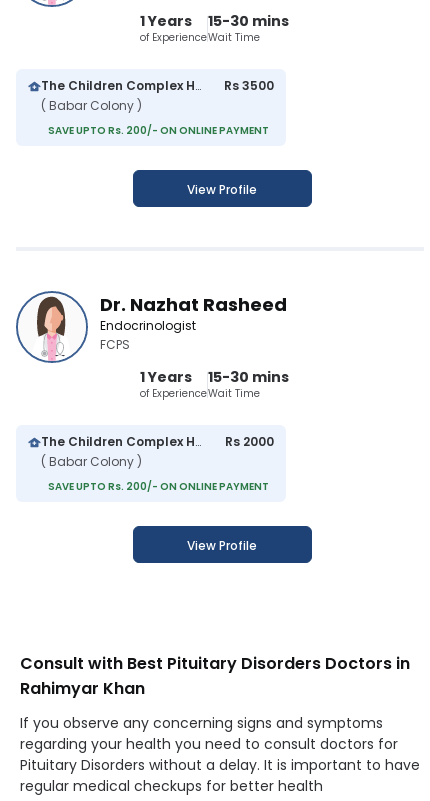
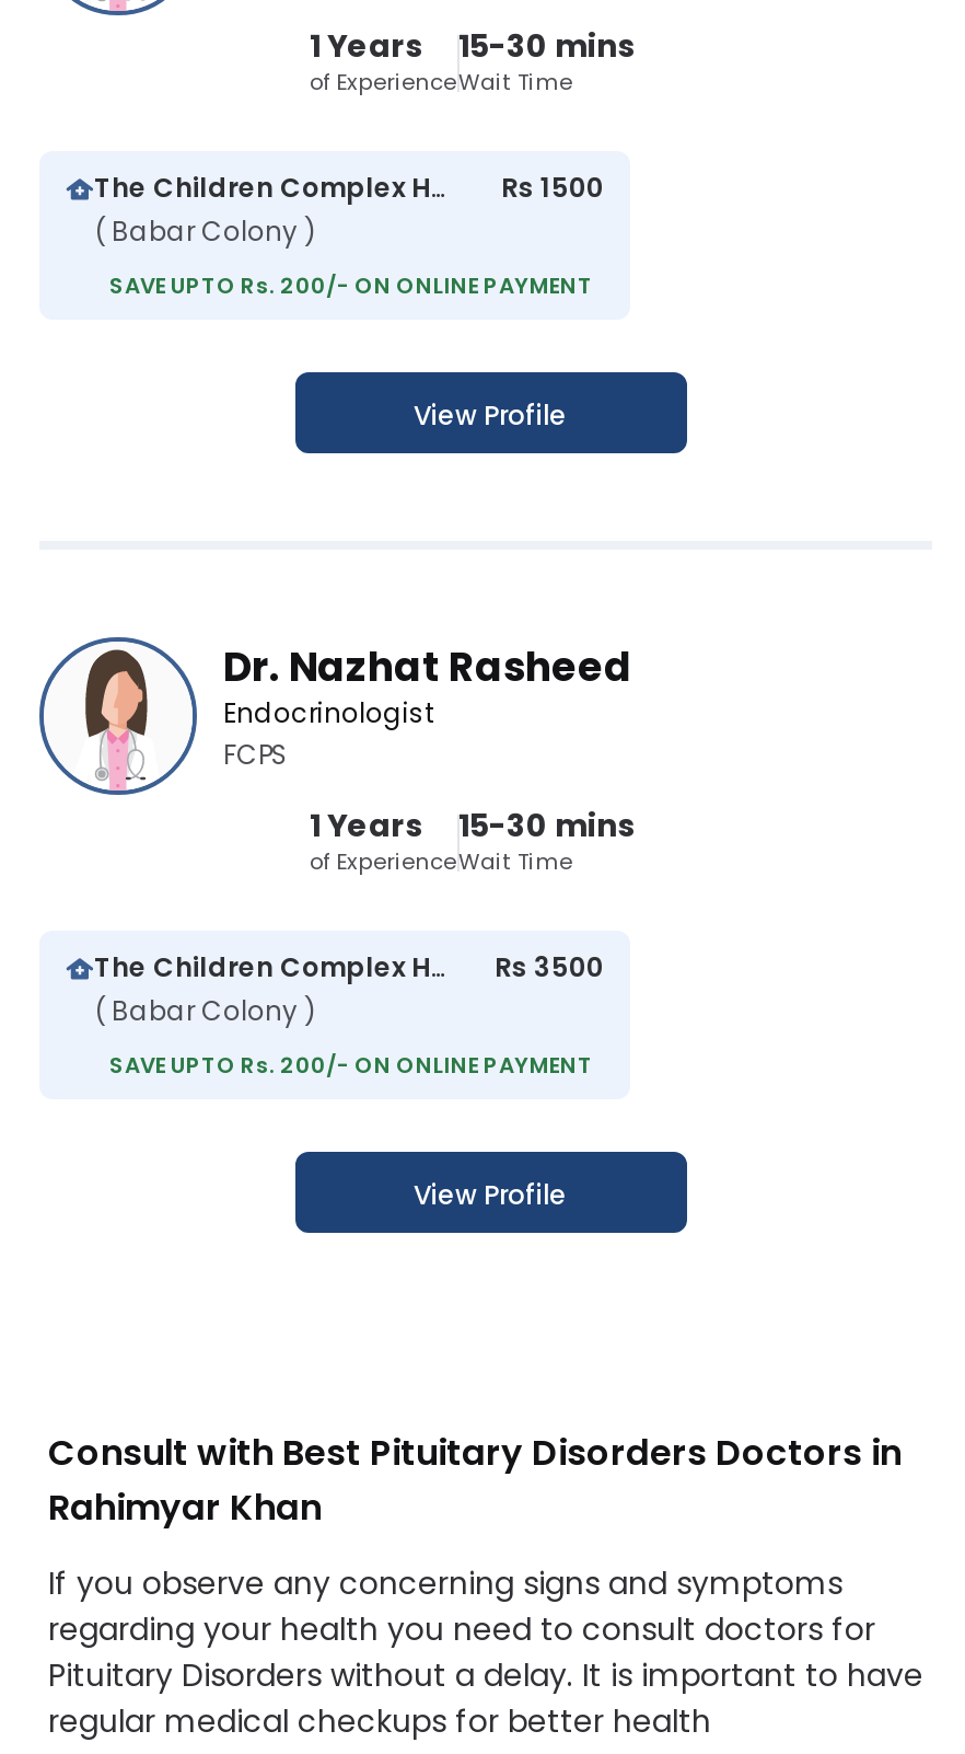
- Rs 3500
+ Rs 1500

- Rs 2000
+ Rs 3500
